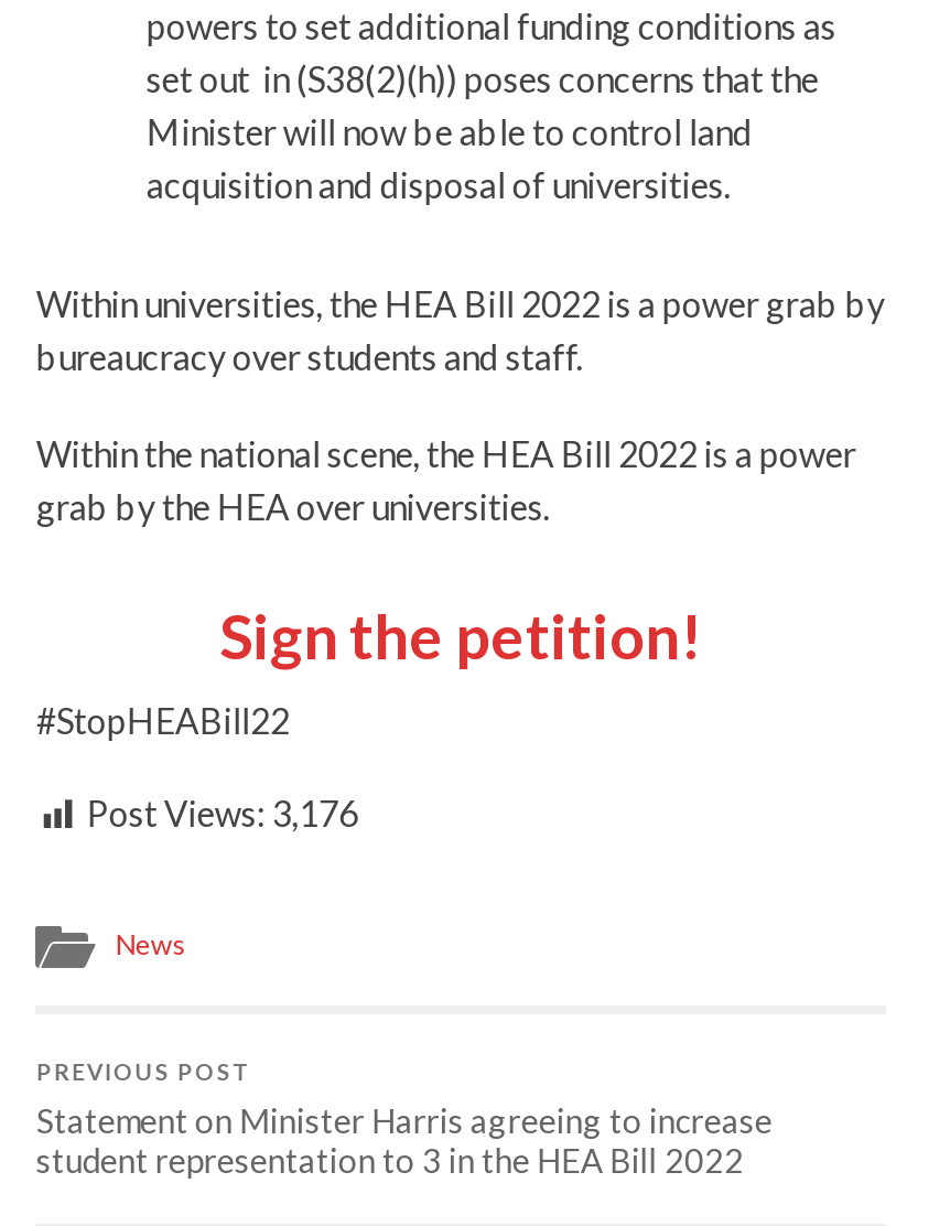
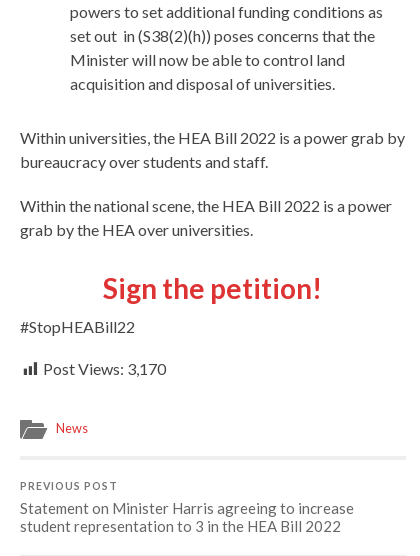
- Post Views: 3,176
+ Post Views: 3,170
